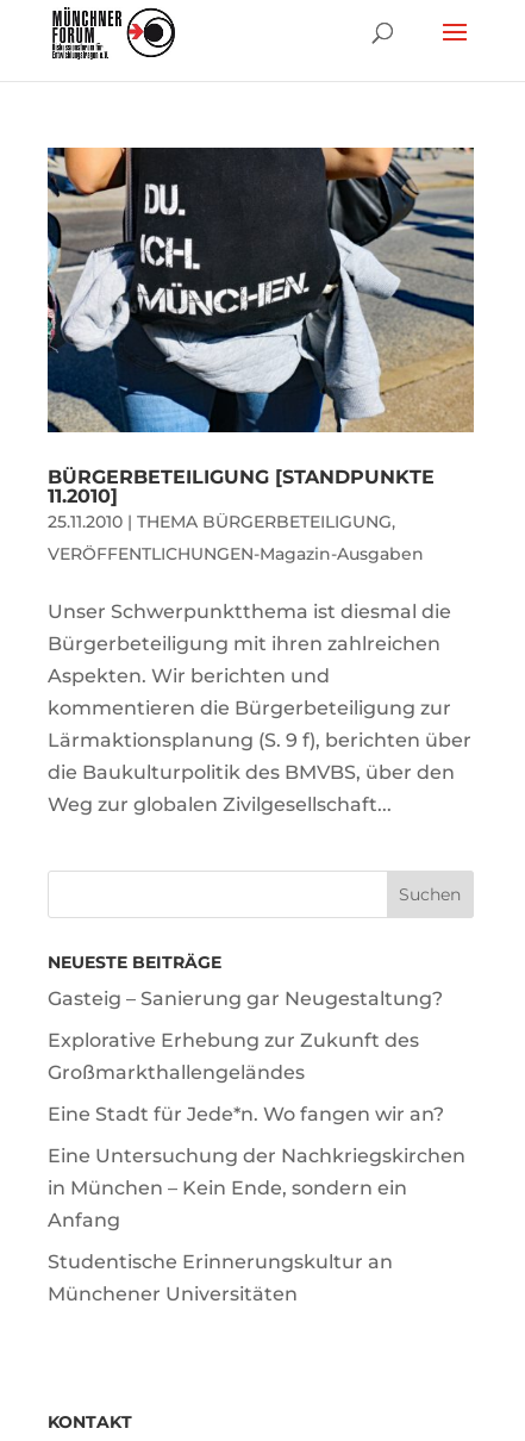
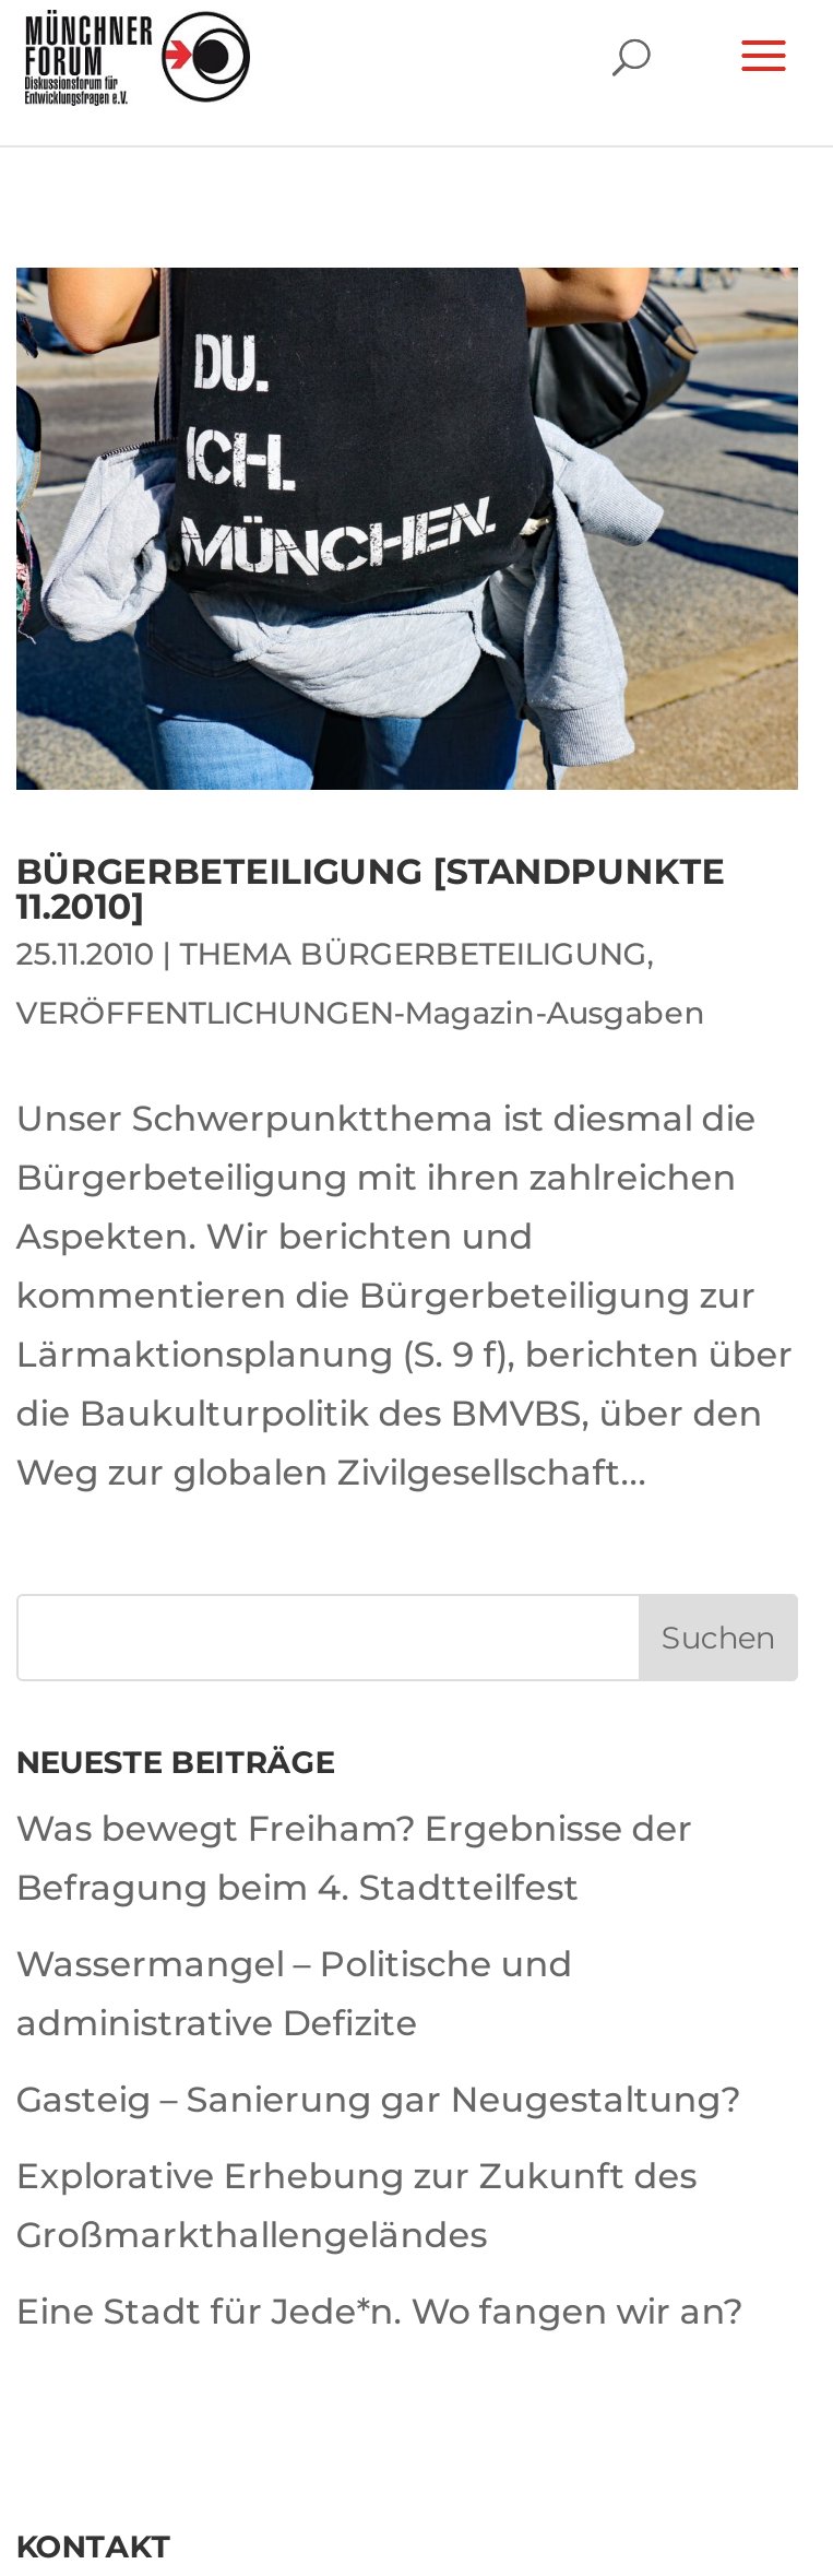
+ Was bewegt Freiham? Ergebnisse der
+ Befragung beim 4. Stadtteilfest
+ Wassermangel – Politische und
+ administrative Defizite

moved down: Gasteig – Sanierung gar Neugestaltung? | Explorative Erhebung zur Zukunft des | Großmarkthallengeländes | Eine Stadt für Jede*n. Wo fangen wir an?

- Eine Untersuchung der Nachkriegskirchen
- in München – Kein Ende, sondern ein
- Anfang
- Studentische Erinnerungskultur an
- Münchener Universitäten
